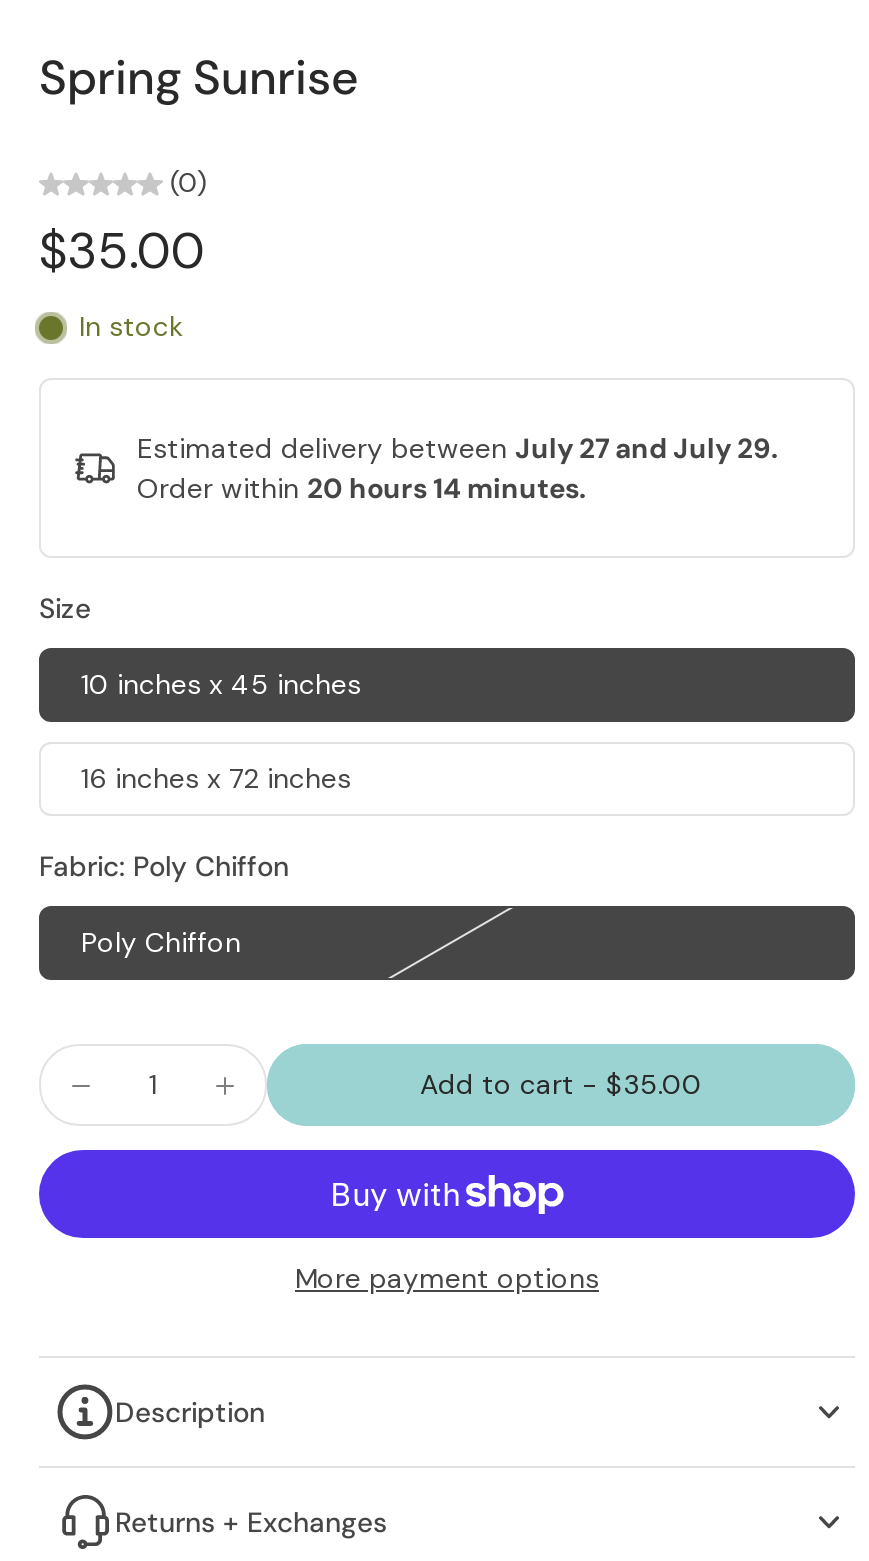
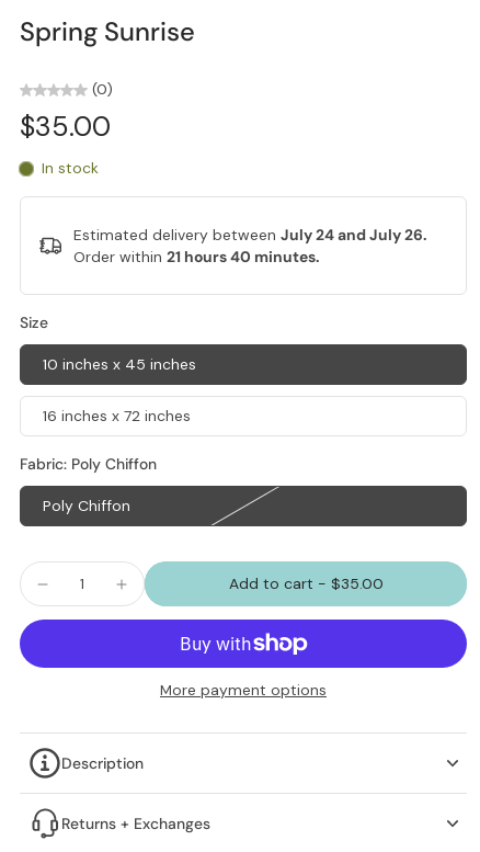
- Estimated delivery between July 27 and July 29.
+ Estimated delivery between July 24 and July 26.

- Order within 20 hours 14 minutes.
+ Order within 21 hours 40 minutes.
